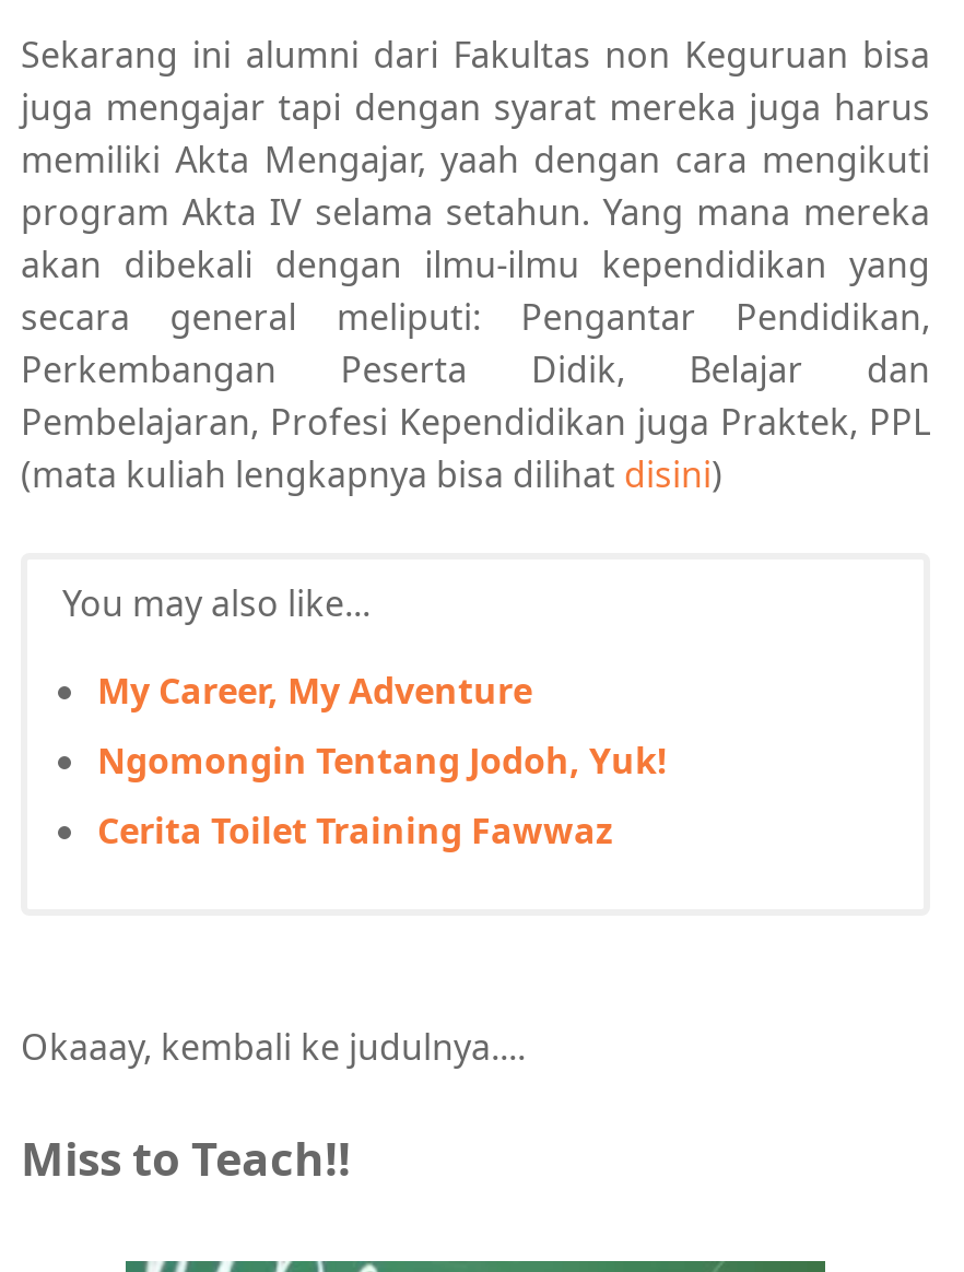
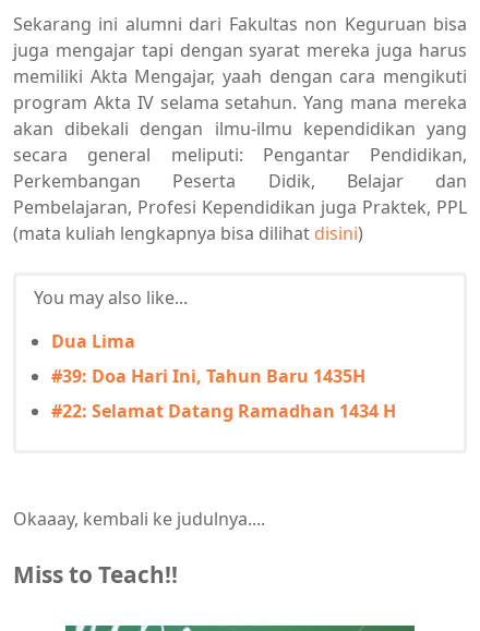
- My Career, My Adventure
+ Dua Lima

- Ngomongin Tentang Jodoh, Yuk!
+ #39: Doa Hari Ini, Tahun Baru 1435H

- Cerita Toilet Training Fawwaz
+ #22: Selamat Datang Ramadhan 1434 H
